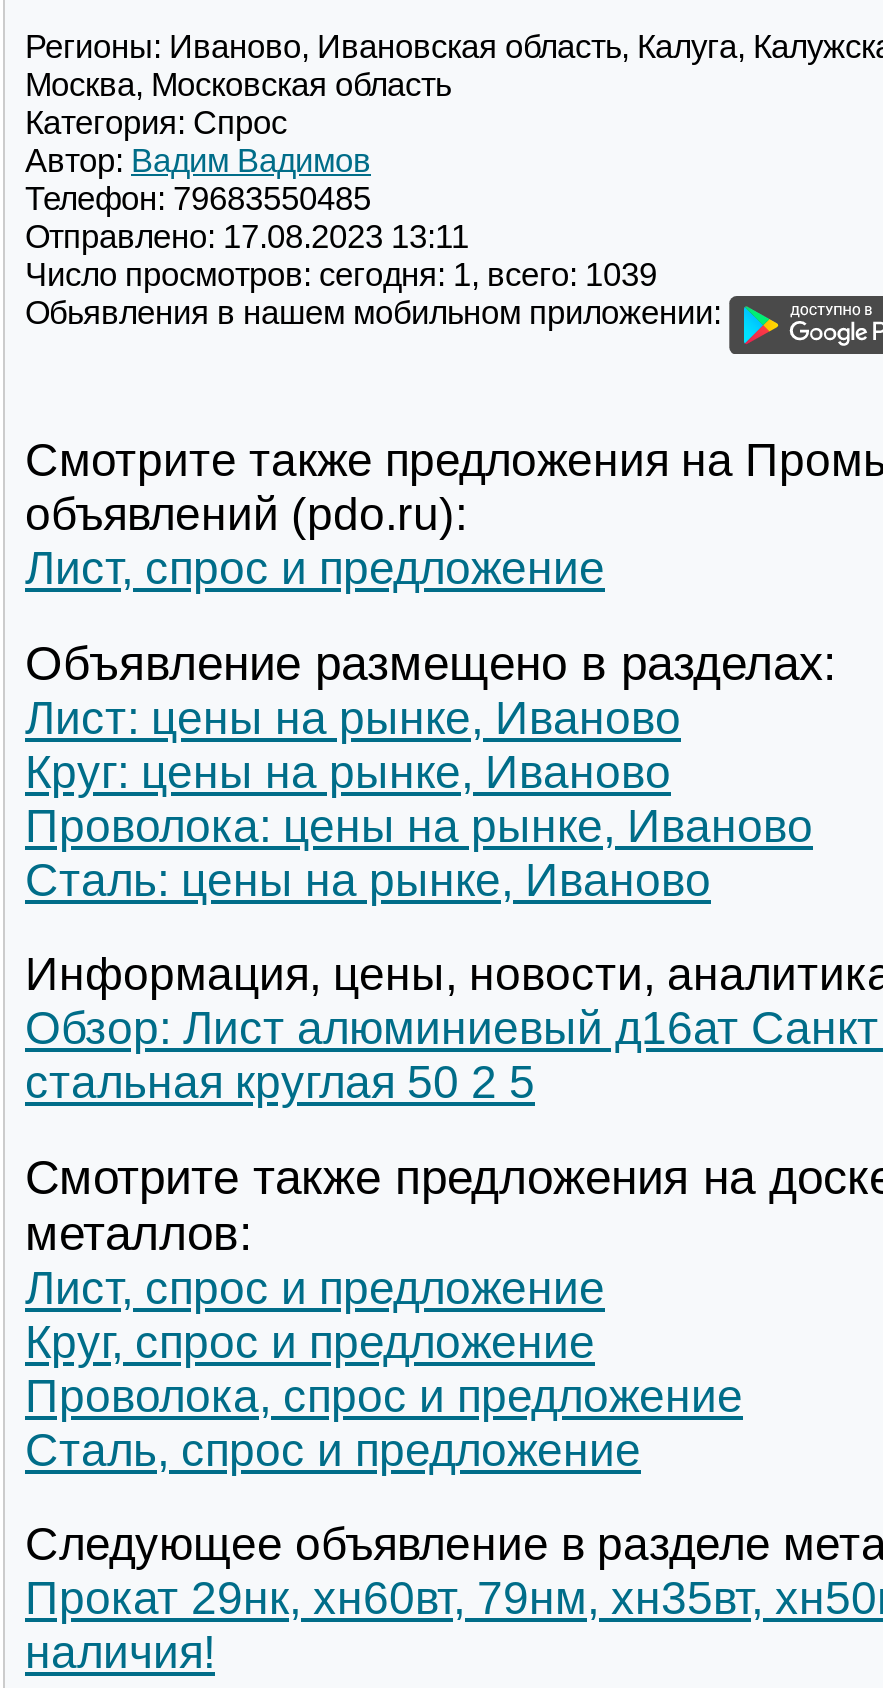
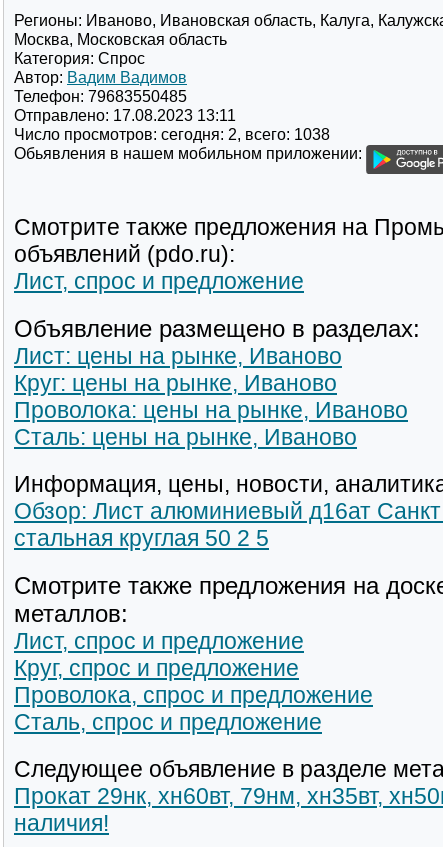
- Число просмотров: сегодня: 1, всего: 1039
+ Число просмотров: сегодня: 2, всего: 1038
